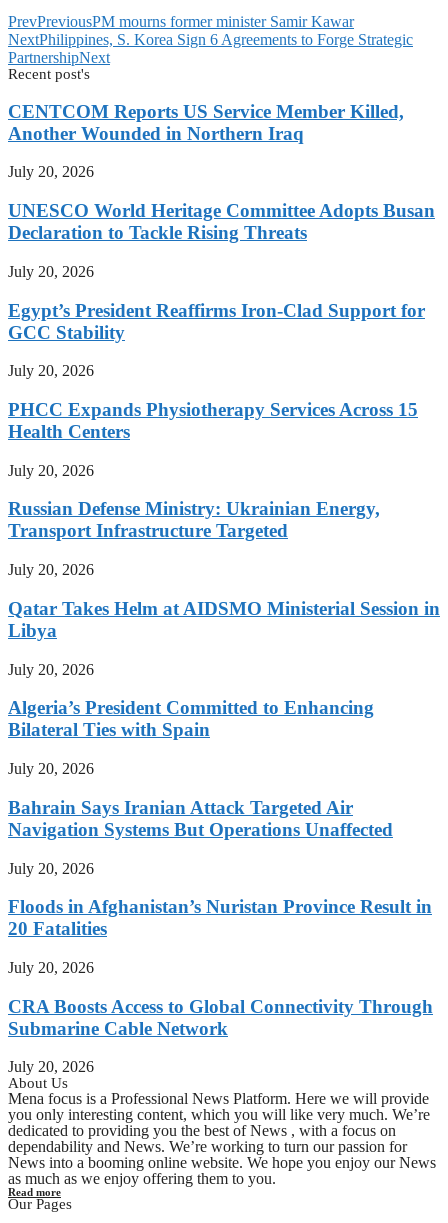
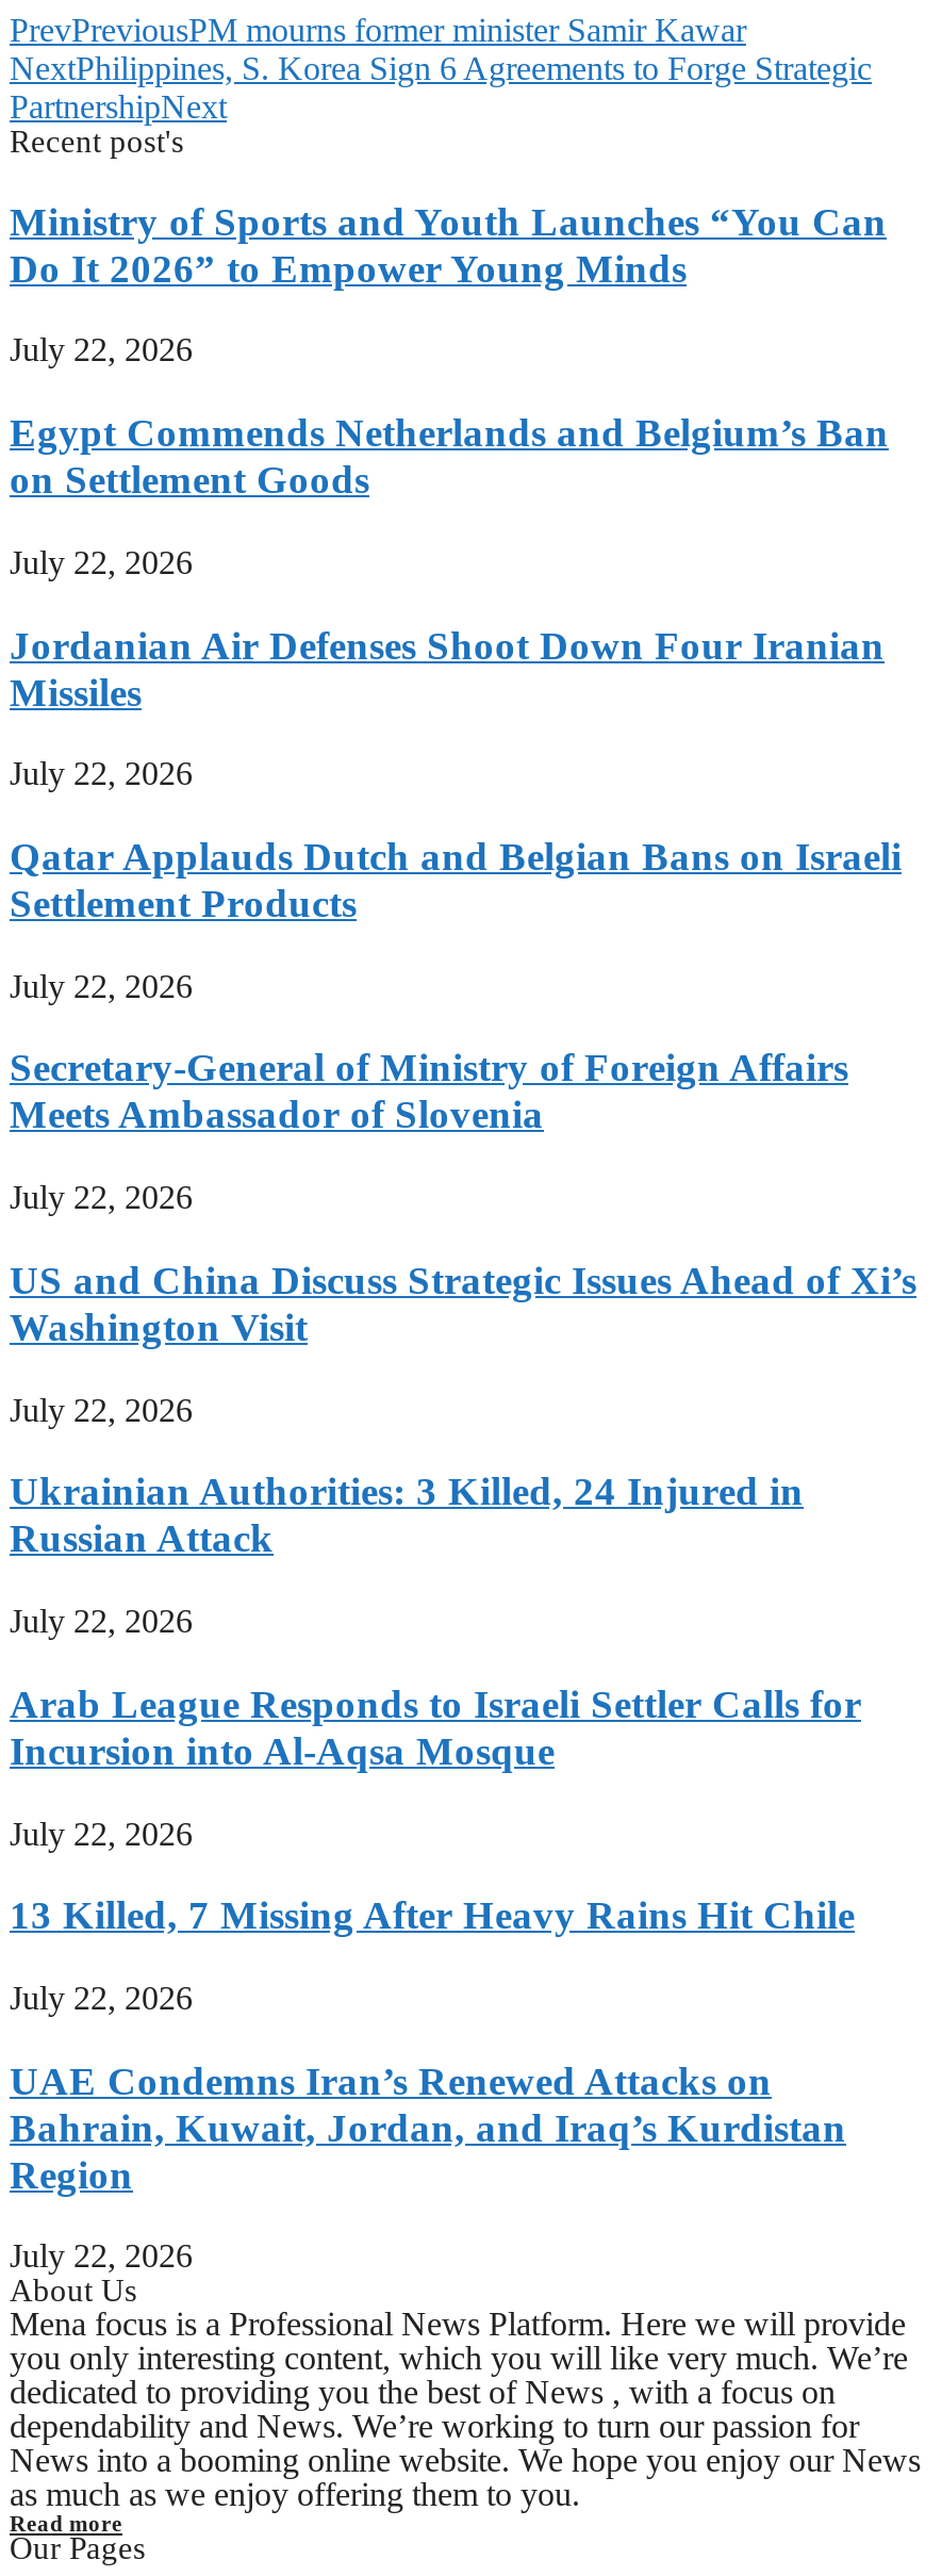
- CENTCOM Reports US Service Member Killed,
- Another Wounded in Northern Iraq
+ Ministry of Sports and Youth Launches “You Can
+ Do It 2026” to Empower Young Minds

- July 20, 2026
+ July 22, 2026

- UNESCO World Heritage Committee Adopts Busan
- Declaration to Tackle Rising Threats
+ Egypt Commends Netherlands and Belgium’s Ban
+ on Settlement Goods

- July 20, 2026
+ July 22, 2026

- Egypt’s President Reaffirms Iron-Clad Support for
- GCC Stability
+ Jordanian Air Defenses Shoot Down Four Iranian
+ Missiles

- July 20, 2026
+ July 22, 2026

- PHCC Expands Physiotherapy Services Across 15
- Health Centers
+ Qatar Applauds Dutch and Belgian Bans on Israeli
+ Settlement Products

- July 20, 2026
+ July 22, 2026

- Russian Defense Ministry: Ukrainian Energy,
- Transport Infrastructure Targeted
+ Secretary-General of Ministry of Foreign Affairs
+ Meets Ambassador of Slovenia

- July 20, 2026
+ July 22, 2026

- Qatar Takes Helm at AIDSMO Ministerial Session in
- Libya
+ US and China Discuss Strategic Issues Ahead of Xi’s
+ Washington Visit

- July 20, 2026
+ July 22, 2026

- Algeria’s President Committed to Enhancing
- Bilateral Ties with Spain
+ Ukrainian Authorities: 3 Killed, 24 Injured in
+ Russian Attack

- July 20, 2026
+ July 22, 2026

- Bahrain Says Iranian Attack Targeted Air
- Navigation Systems But Operations Unaffected
+ Arab League Responds to Israeli Settler Calls for
+ Incursion into Al-Aqsa Mosque

- July 20, 2026
+ July 22, 2026

- Floods in Afghanistan’s Nuristan Province Result in
- 20 Fatalities
+ 13 Killed, 7 Missing After Heavy Rains Hit Chile

- July 20, 2026
+ July 22, 2026

- CRA Boosts Access to Global Connectivity Through
- Submarine Cable Network
+ UAE Condemns Iran’s Renewed Attacks on
+ Bahrain, Kuwait, Jordan, and Iraq’s Kurdistan
+ Region

- July 20, 2026
+ July 22, 2026
